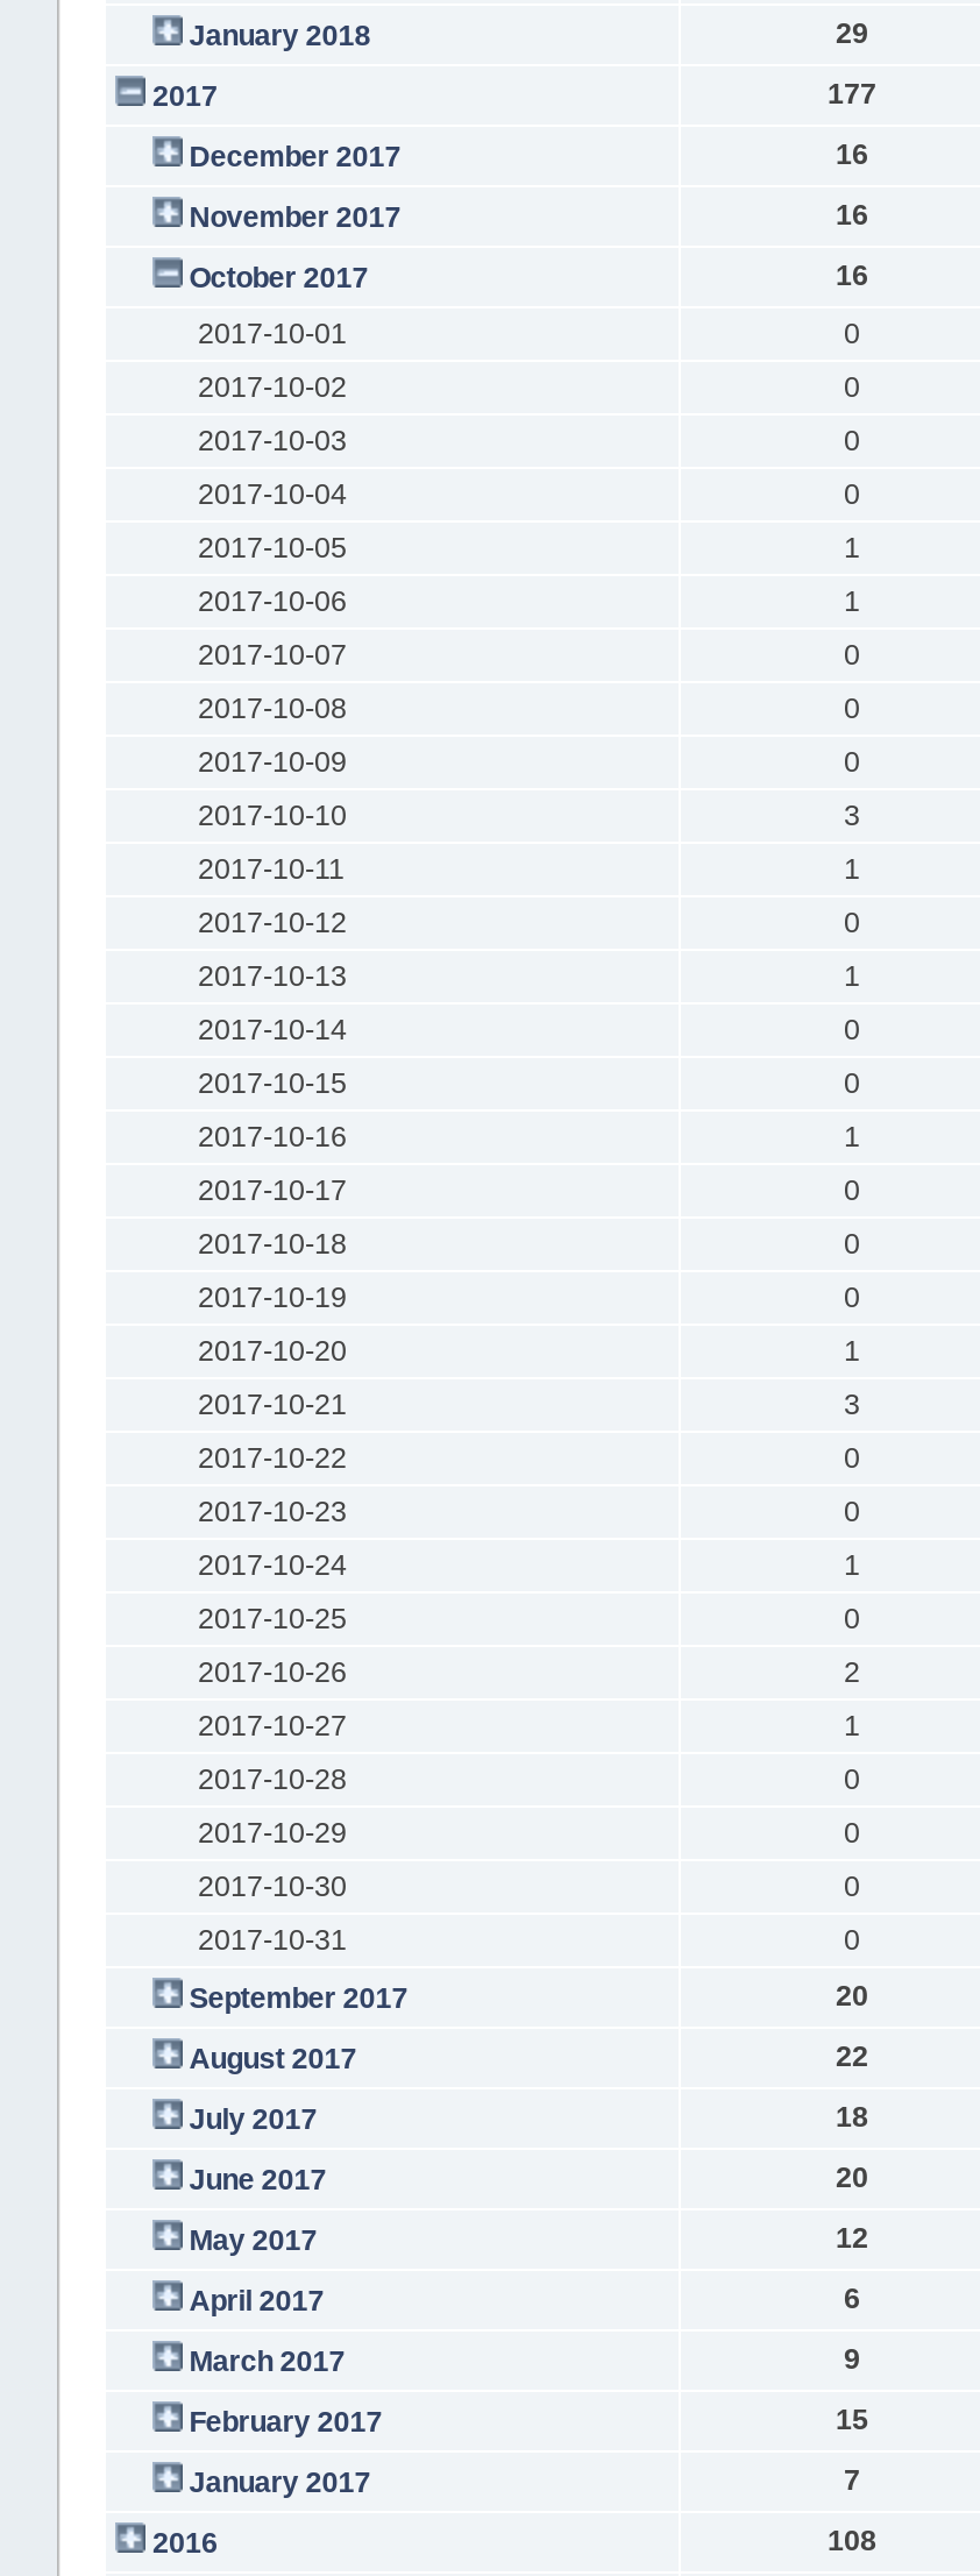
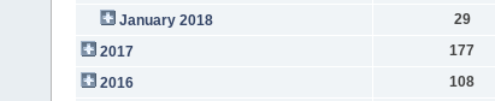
- December 2017
- 16
- November 2017
- 16
- October 2017
- 16
- 2017-10-01
- 0
- 2017-10-02
- 0
- 2017-10-03
- 0
- 2017-10-04
- 0
- 2017-10-05
- 1
- 2017-10-06
- 1
- 2017-10-07
- 0
- 2017-10-08
- 0
- 2017-10-09
- 0
- 2017-10-10
- 3
- 2017-10-11
- 1
- 2017-10-12
- 0
- 2017-10-13
- 1
- 2017-10-14
- 0
- 2017-10-15
- 0
- 2017-10-16
- 1
- 2017-10-17
- 0
- 2017-10-18
- 0
- 2017-10-19
- 0
- 2017-10-20
- 1
- 2017-10-21
- 3
- 2017-10-22
- 0
- 2017-10-23
- 0
- 2017-10-24
- 1
- 2017-10-25
- 0
- 2017-10-26
- 2
- 2017-10-27
- 1
- 2017-10-28
- 0
- 2017-10-29
- 0
- 2017-10-30
- 0
- 2017-10-31
- 0
- September 2017
- 20
- August 2017
- 22
- July 2017
- 18
- June 2017
- 20
- May 2017
- 12
- April 2017
- 6
- March 2017
- 9
- February 2017
- 15
- January 2017
- 7
